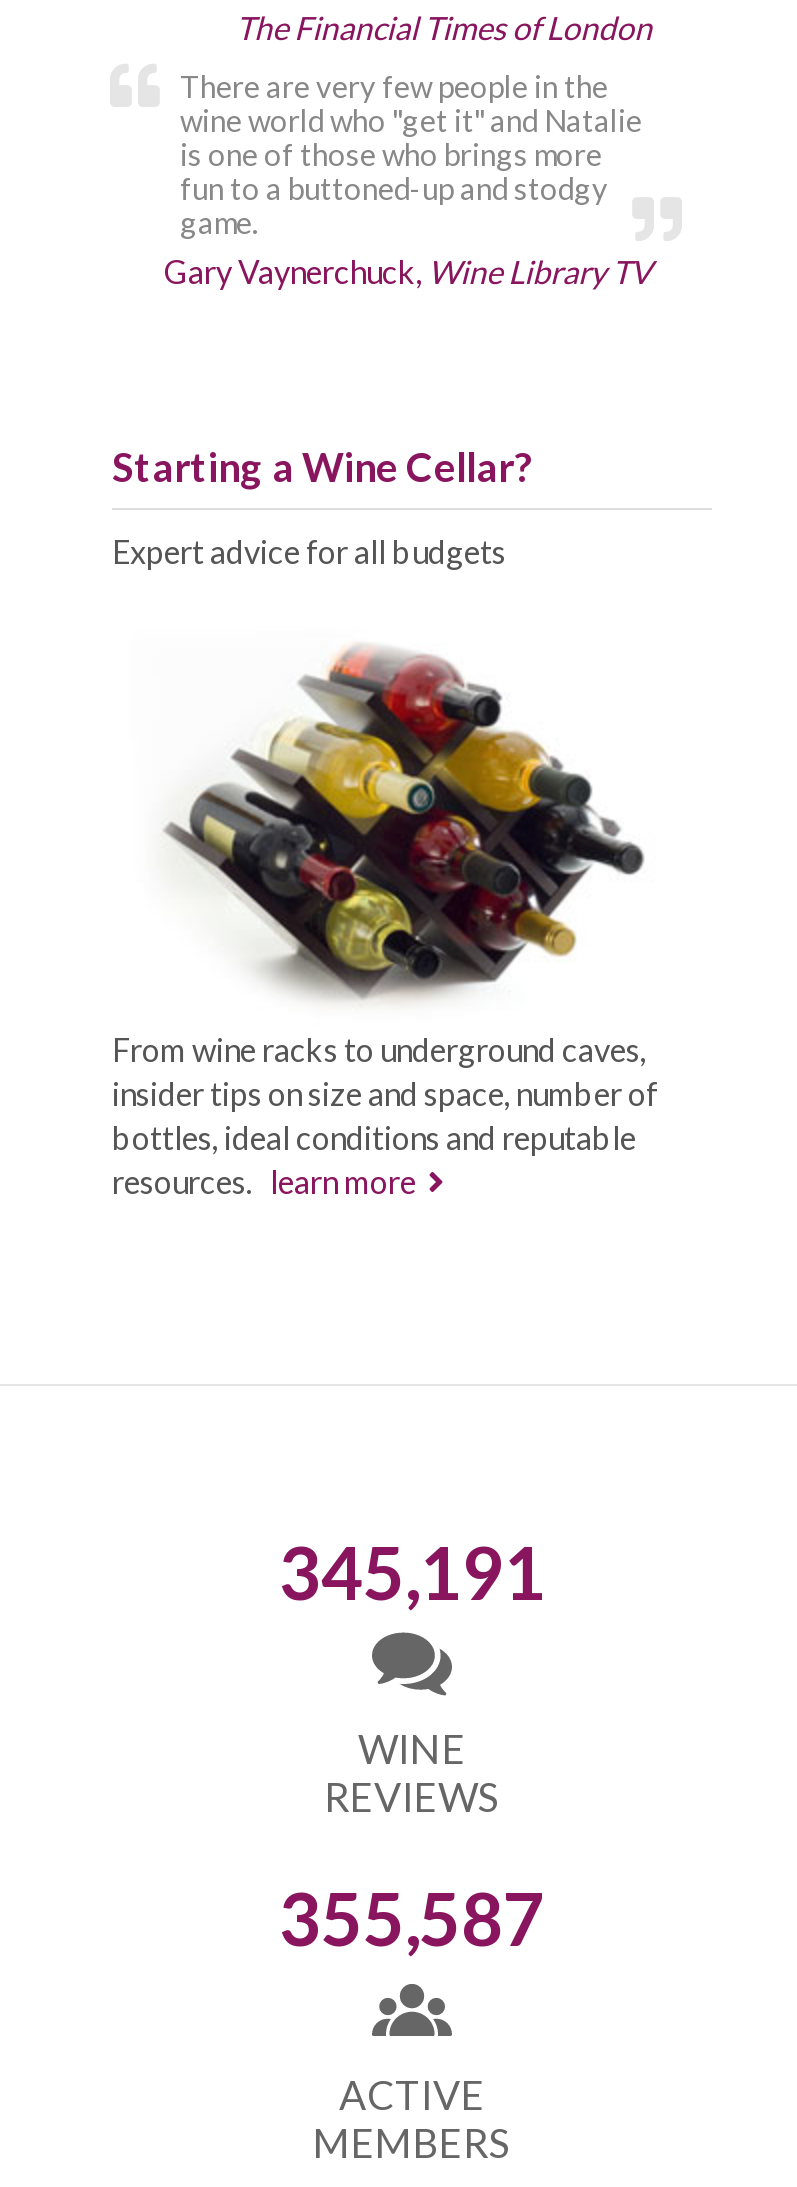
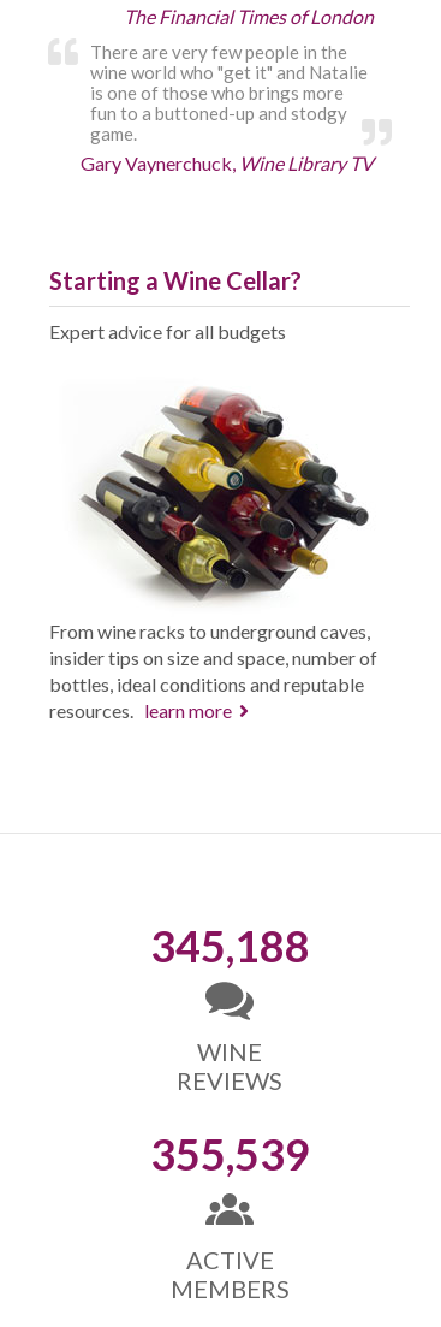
- 345,191
+ 345,188

- 355,587
+ 355,539
